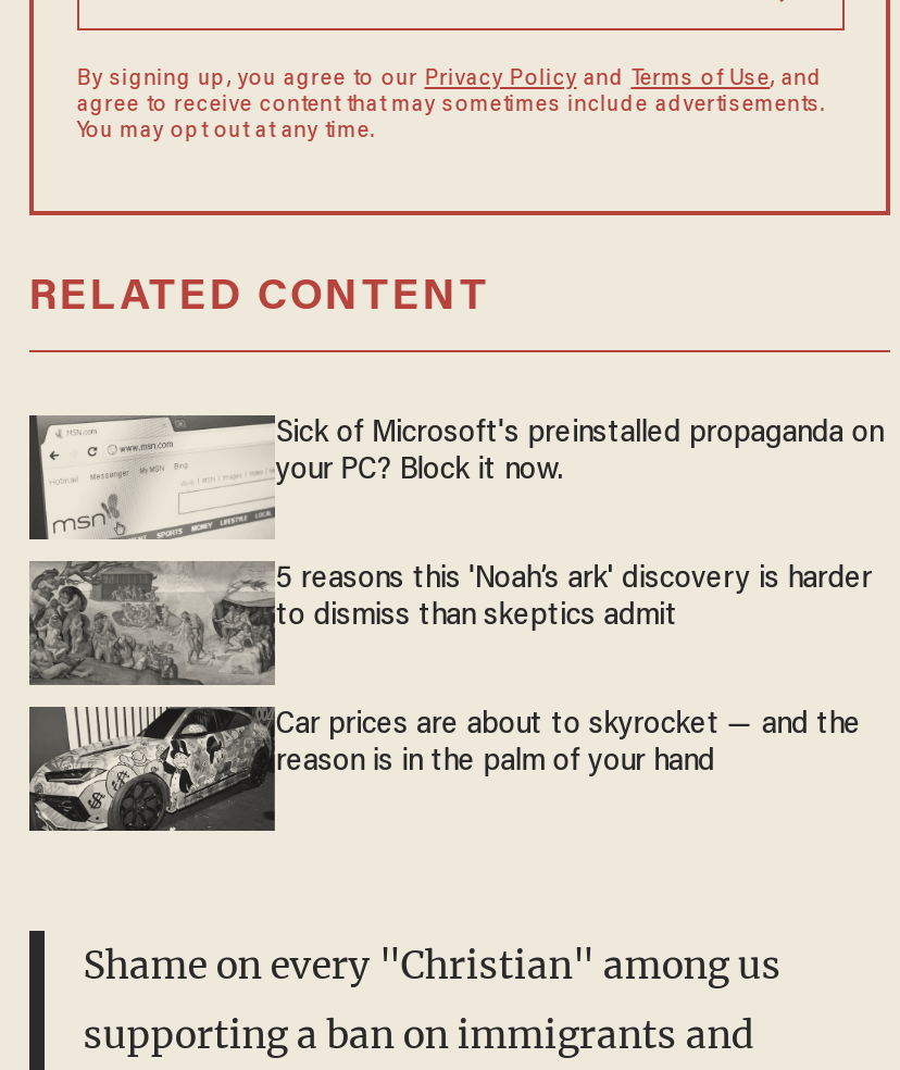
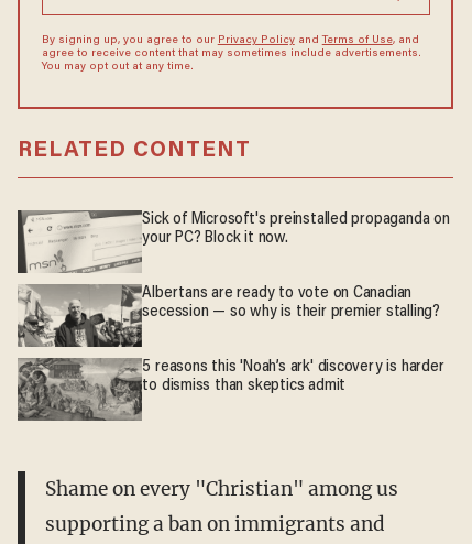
+ [image]
+ Albertans are ready to vote on Canadian
+ secession — so why is their premier stalling?

moved down: 5 reasons this 'Noah’s ark' discovery is harder | to dismiss than skeptics admit

- [image]
- Car prices are about to skyrocket — and the
- reason is in the palm of your hand
